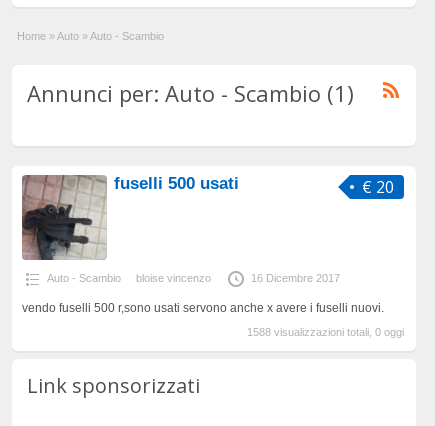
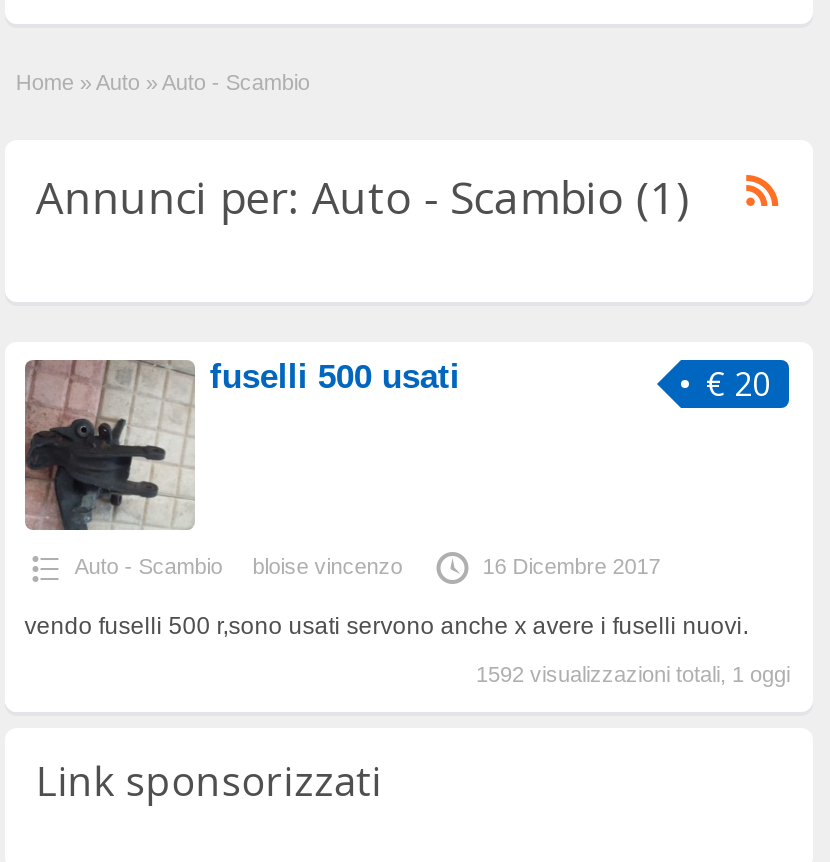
- 1588 visualizzazioni totali, 0 oggi
+ 1592 visualizzazioni totali, 1 oggi
